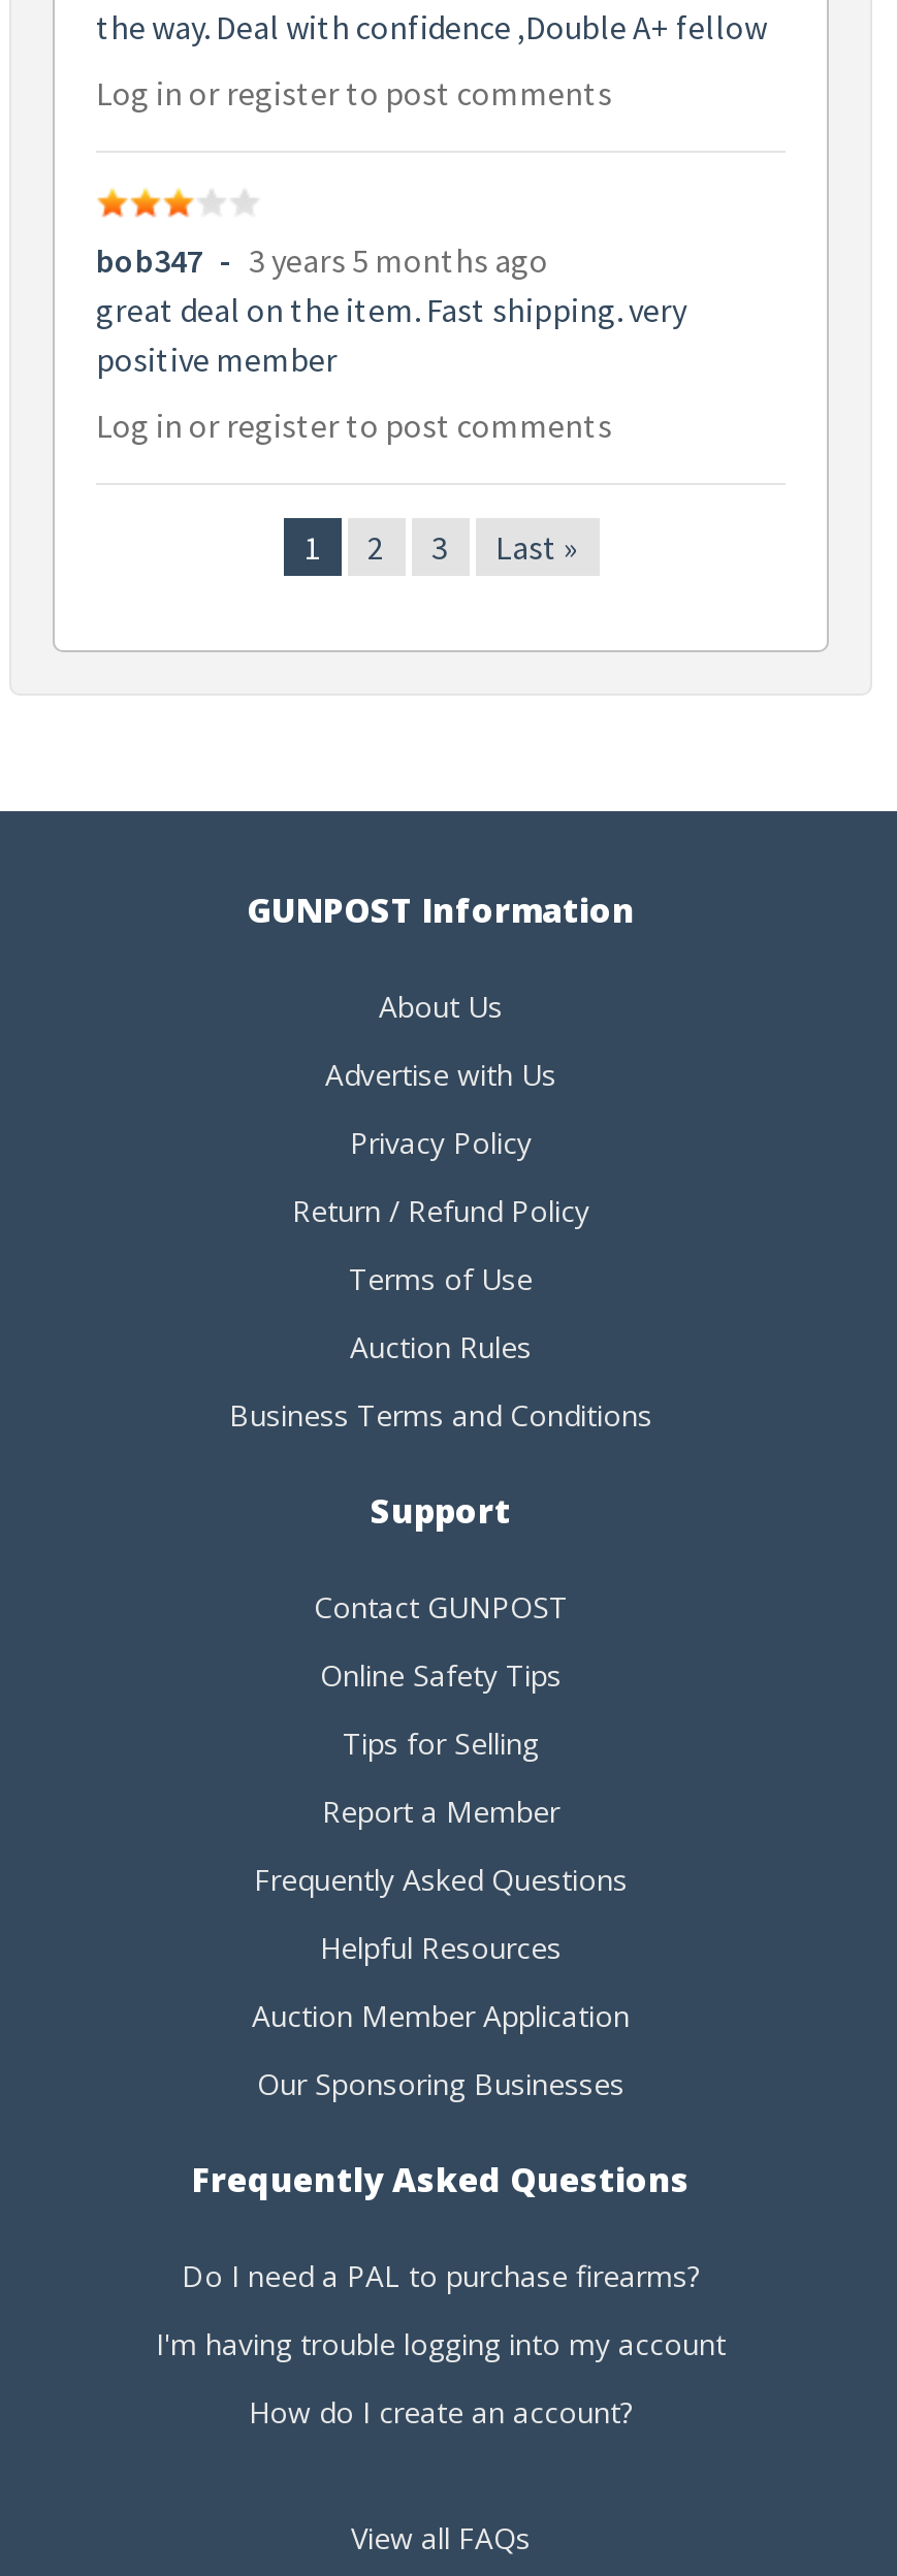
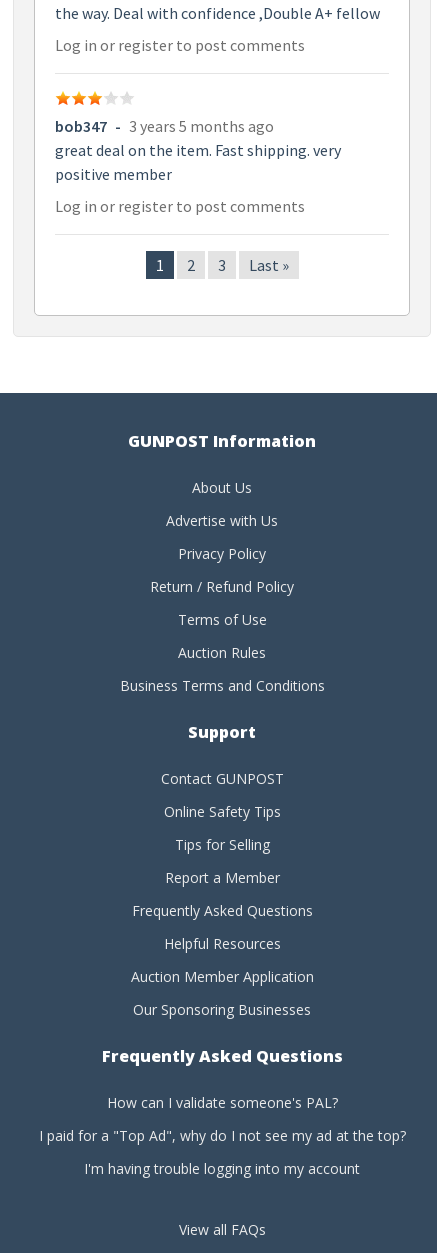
- Do I need a PAL to purchase firearms?
+ How can I validate someone's PAL?
+ I paid for a "Top Ad", why do I not see my ad at the top?

moved down: I'm having trouble logging into my account

- How do I create an account?
